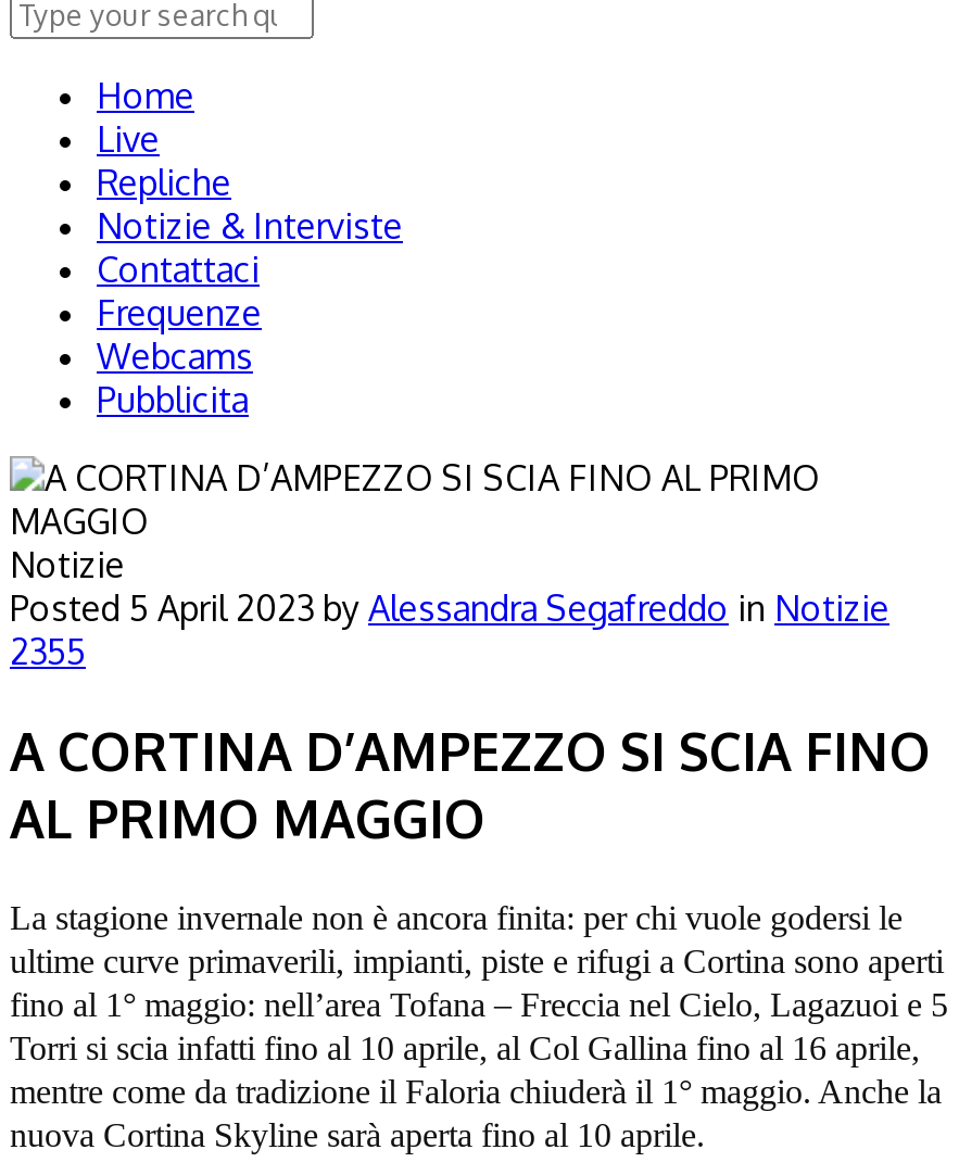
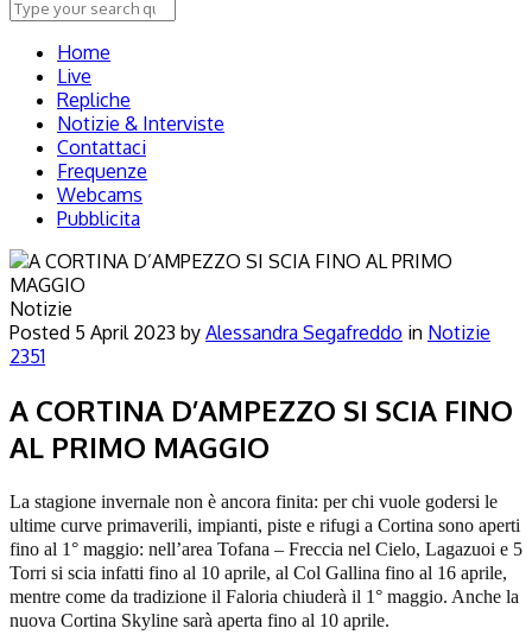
- 2355
+ 2351
